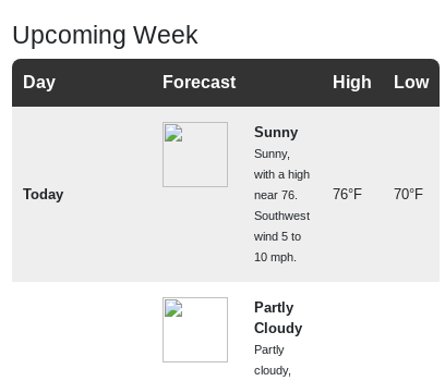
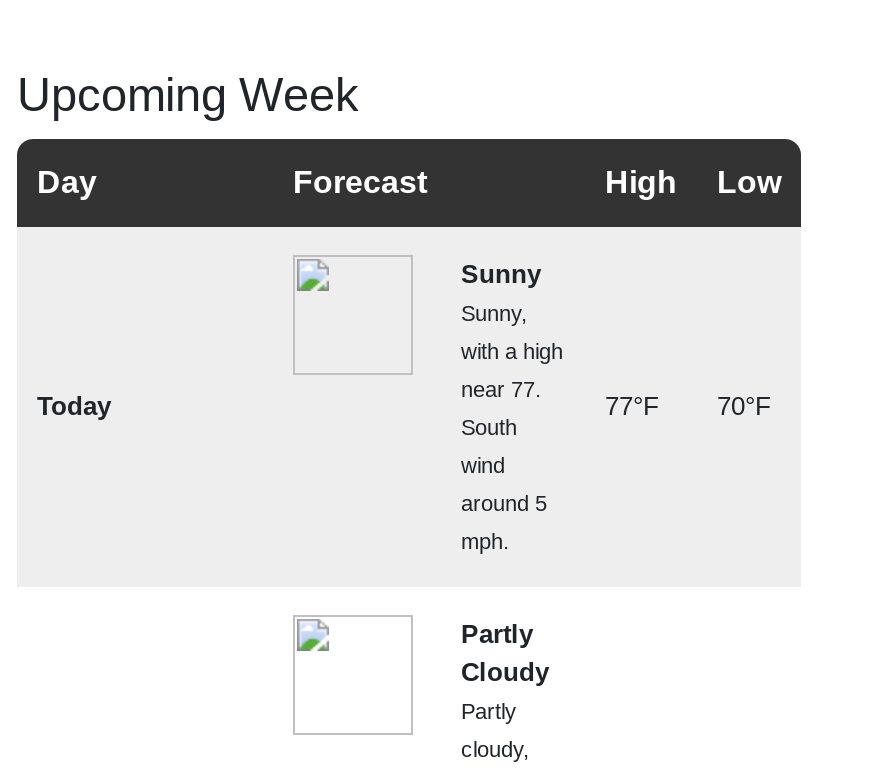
- near 76.
- Southwest
- wind 5 to
- 10 mph.
+ near 77.
+ South
+ wind
+ around 5
+ mph.

- 76°F 70°F
+ 77°F 70°F
